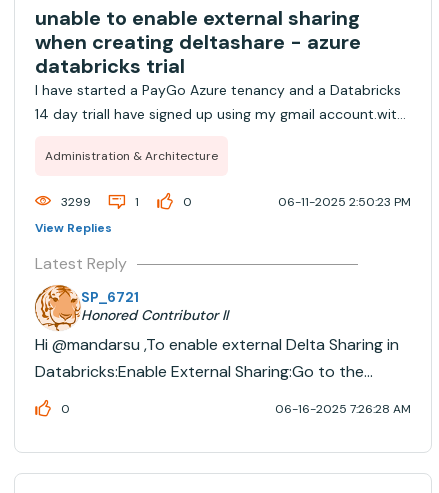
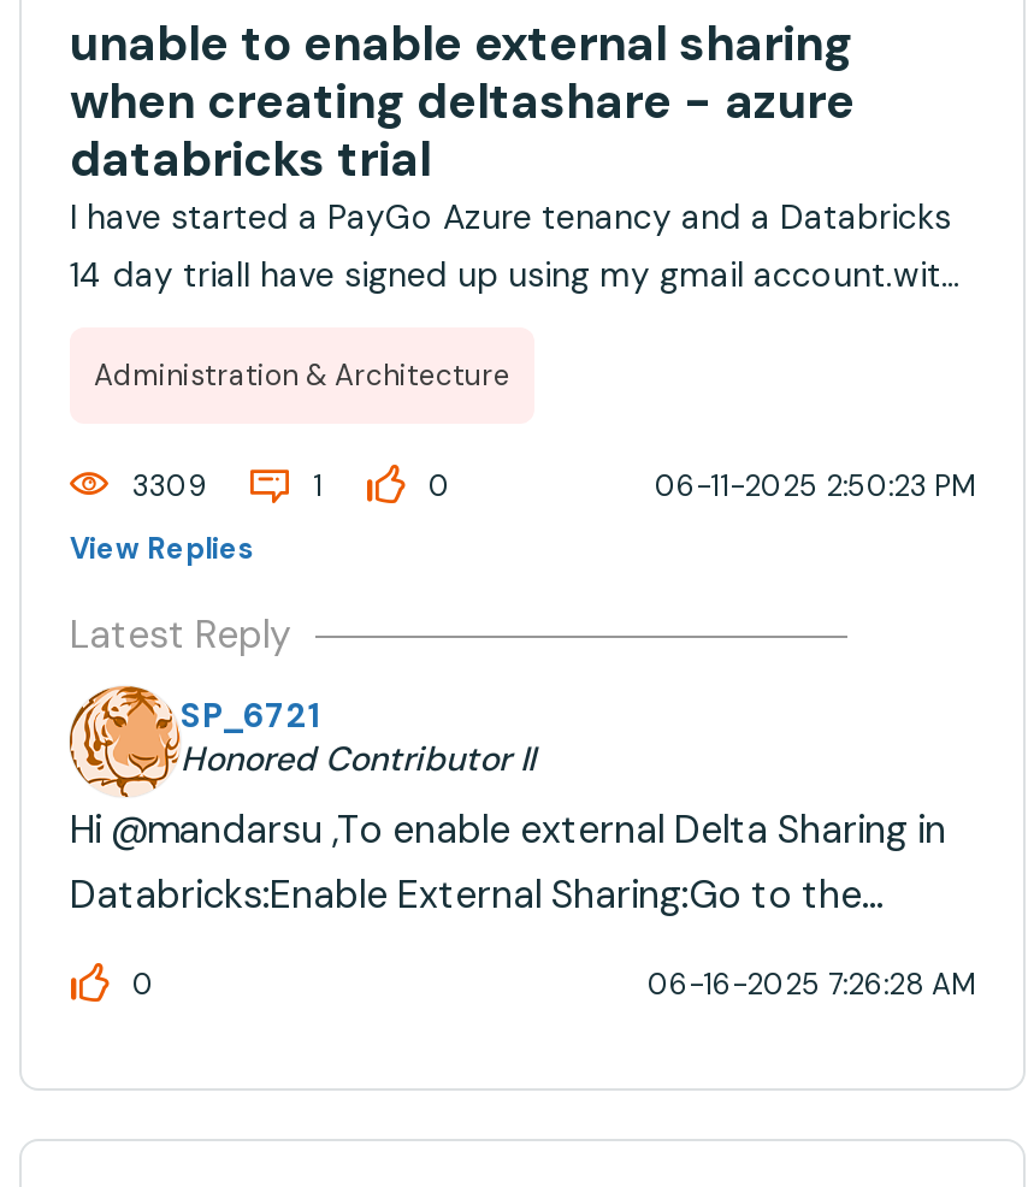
- 3299
+ 3309
